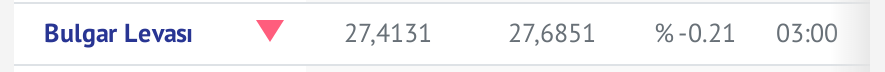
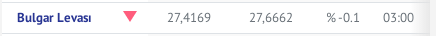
- 27,4131
+ 27,4169

- 27,6851
+ 27,6662

- % -0.21
+ % -0.1
